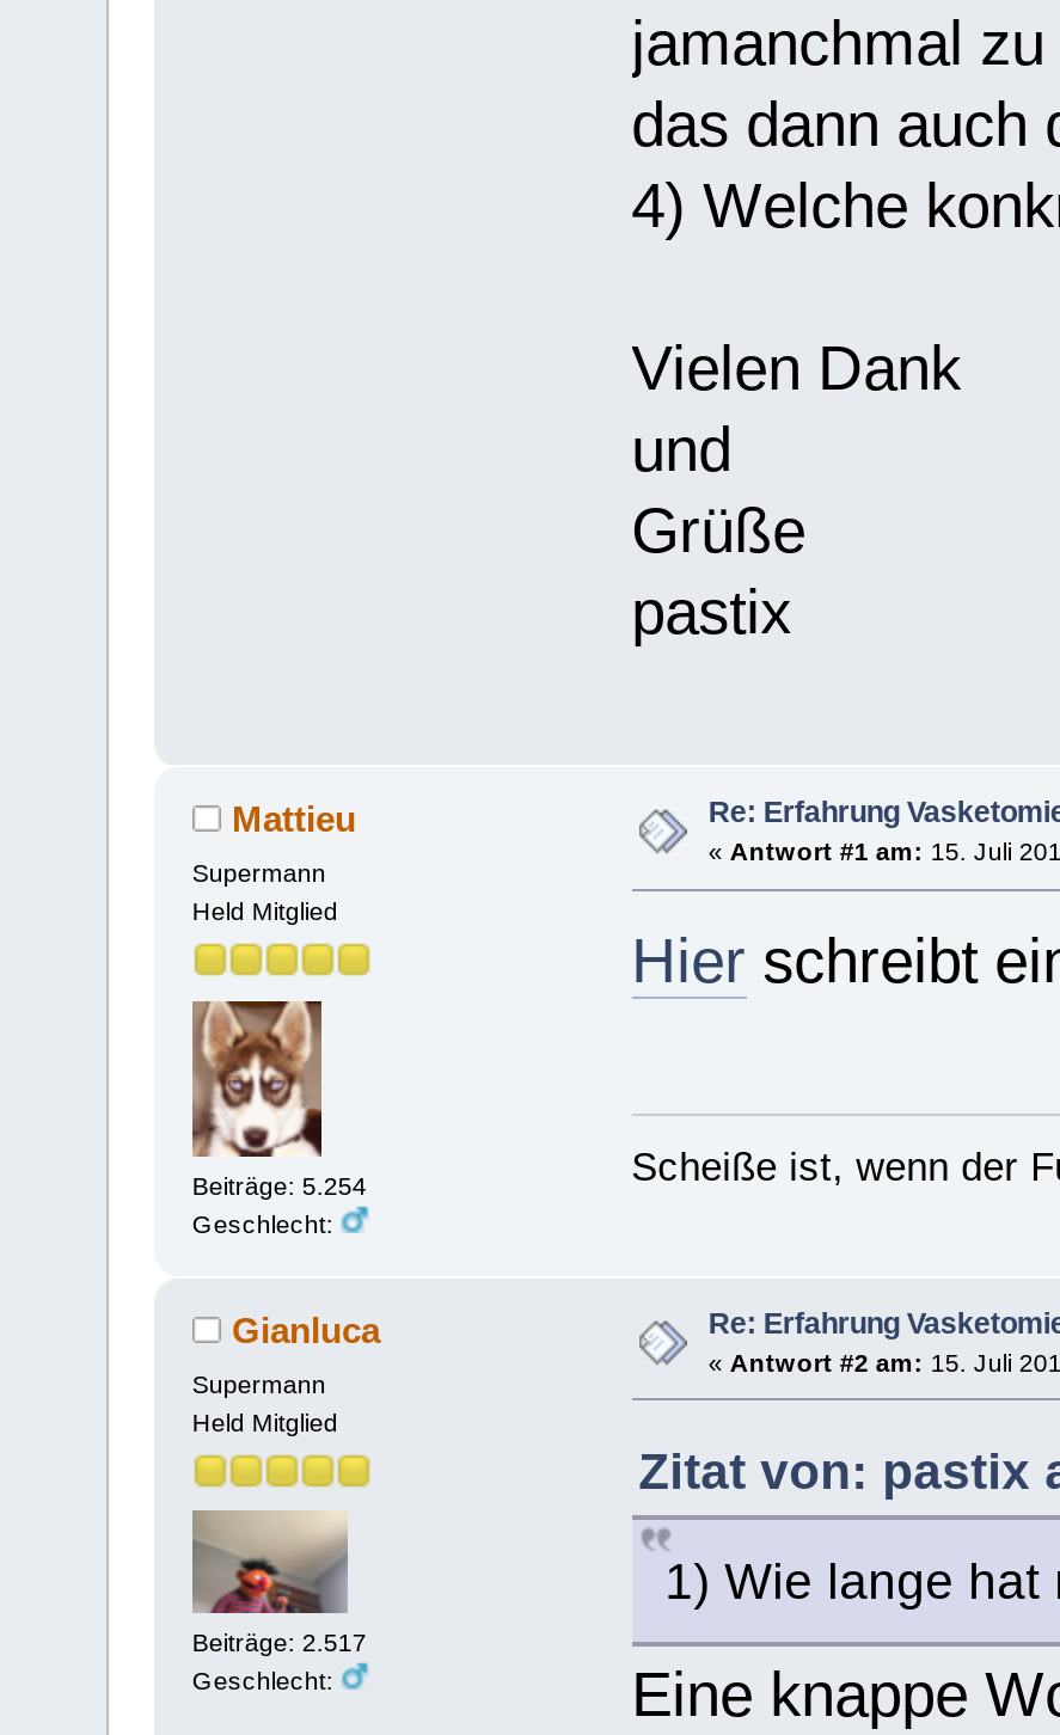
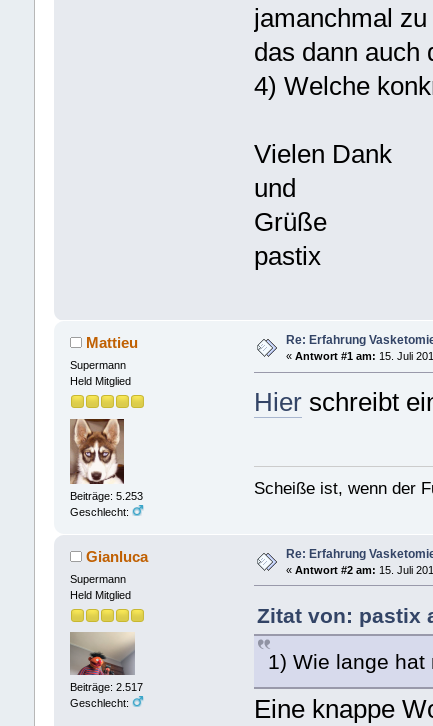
- Beiträge: 5.254
+ Beiträge: 5.253
